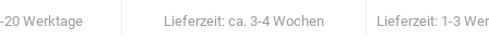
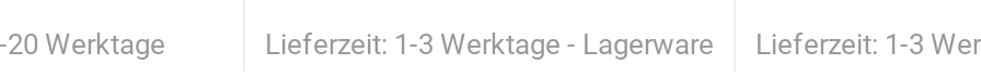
- Lieferzeit: ca. 3-4 Wochen
+ Lieferzeit: 1-3 Werktage - Lagerware
